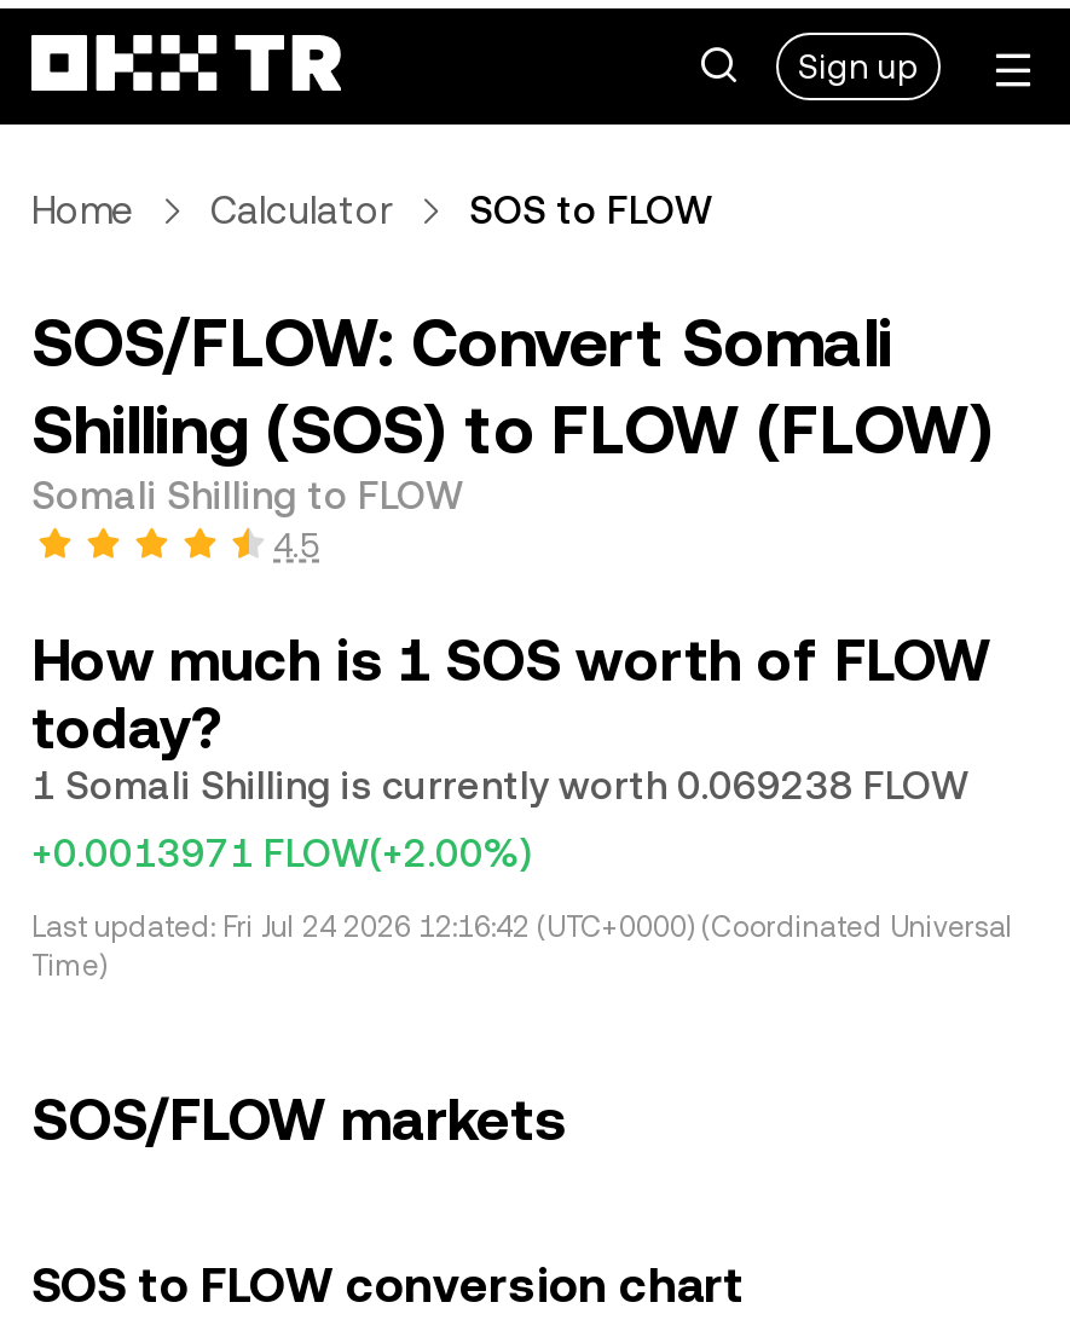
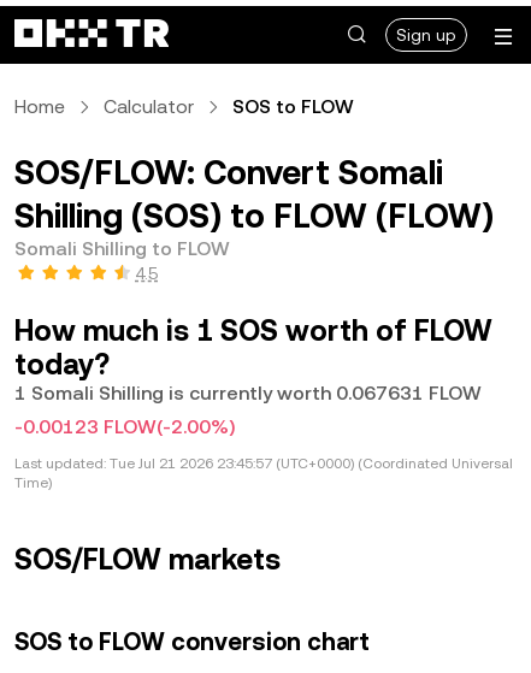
- 1 Somali Shilling is currently worth 0.069238 FLOW
+ 1 Somali Shilling is currently worth 0.067631 FLOW

- +0.0013971 FLOW(+2.00%)
+ -0.00123 FLOW(-2.00%)

- Last updated: Fri Jul 24 2026 12:16:42 (UTC+0000) (Coordinated Universal
+ Last updated: Tue Jul 21 2026 23:45:57 (UTC+0000) (Coordinated Universal
